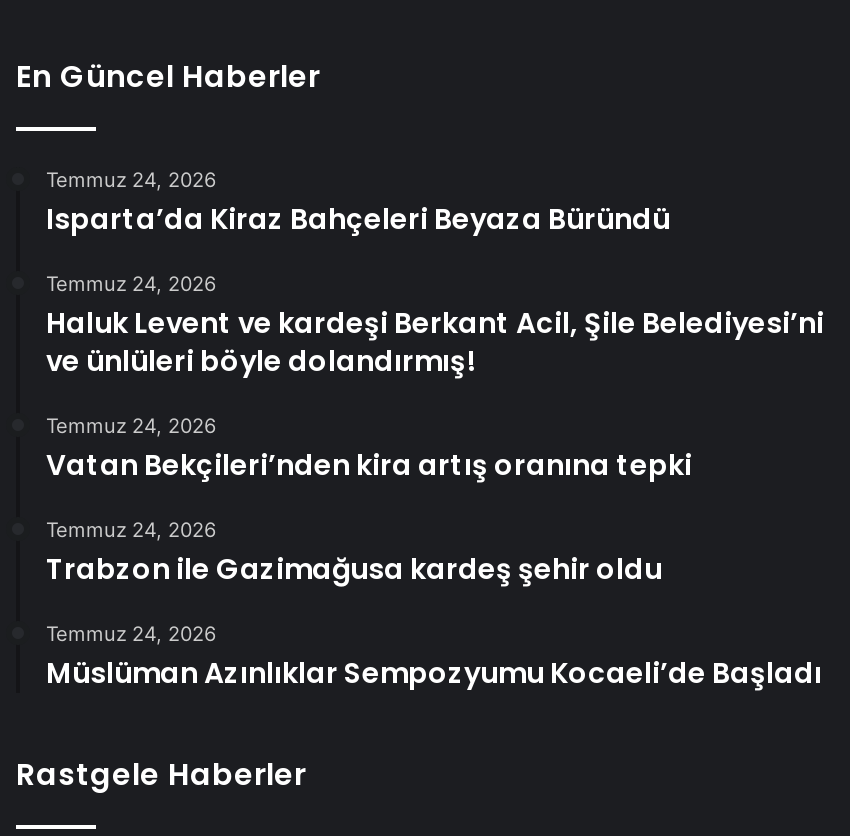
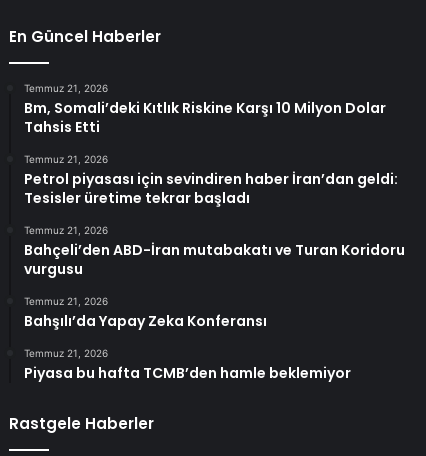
- Temmuz 24, 2026
- Isparta’da Kiraz Bahçeleri Beyaza Büründü
+ Temmuz 21, 2026
+ Bm, Somali’deki Kıtlık Riskine Karşı 10 Milyon Dolar
+ Tahsis Etti

- Temmuz 24, 2026
- Haluk Levent ve kardeşi Berkant Acil, Şile Belediyesi’ni
- ve ünlüleri böyle dolandırmış!
+ Temmuz 21, 2026
+ Petrol piyasası için sevindiren haber İran’dan geldi:
+ Tesisler üretime tekrar başladı

- Temmuz 24, 2026
- Vatan Bekçileri’nden kira artış oranına tepki
+ Temmuz 21, 2026
+ Bahçeli’den ABD-İran mutabakatı ve Turan Koridoru
+ vurgusu

- Temmuz 24, 2026
- Trabzon ile Gazimağusa kardeş şehir oldu
+ Temmuz 21, 2026
+ Bahşılı’da Yapay Zeka Konferansı

- Temmuz 24, 2026
- Müslüman Azınlıklar Sempozyumu Kocaeli’de Başladı
+ Temmuz 21, 2026
+ Piyasa bu hafta TCMB’den hamle beklemiyor
